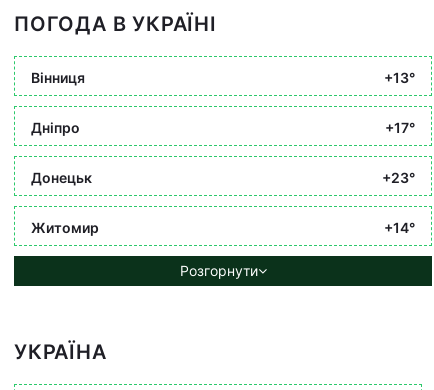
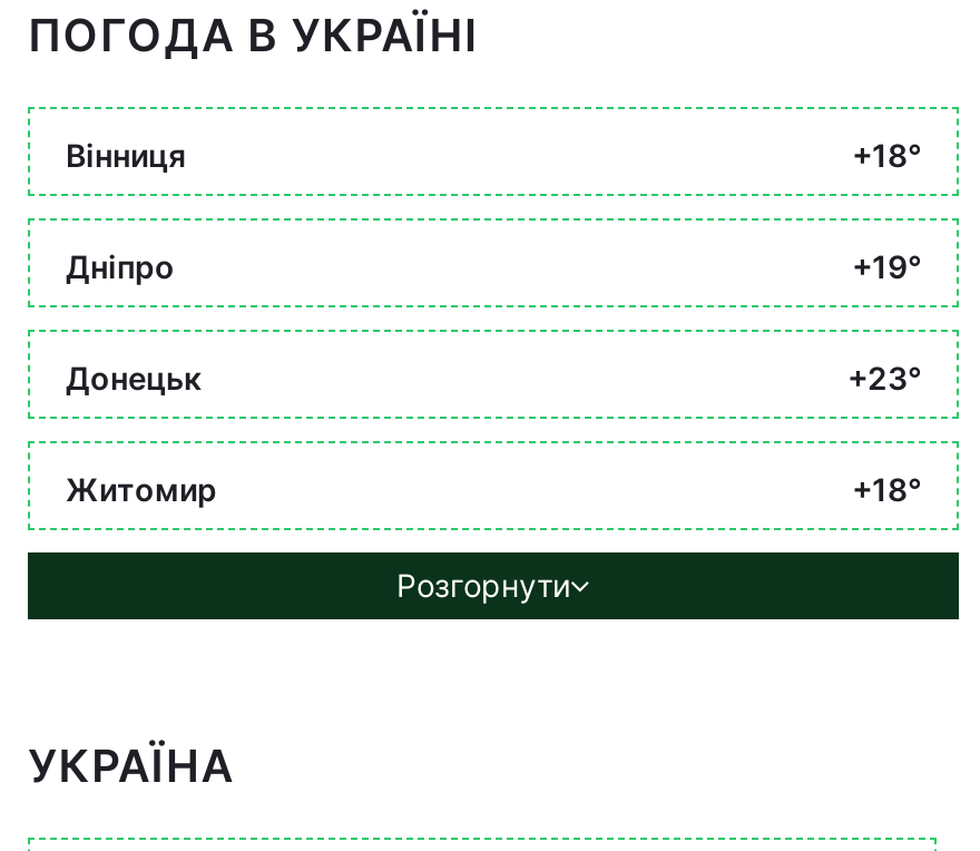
- +13°
+ +18°

- +17°
+ +19°

- +14°
+ +18°
